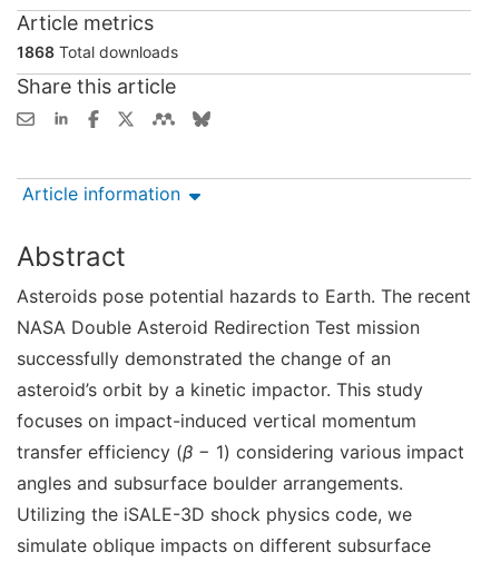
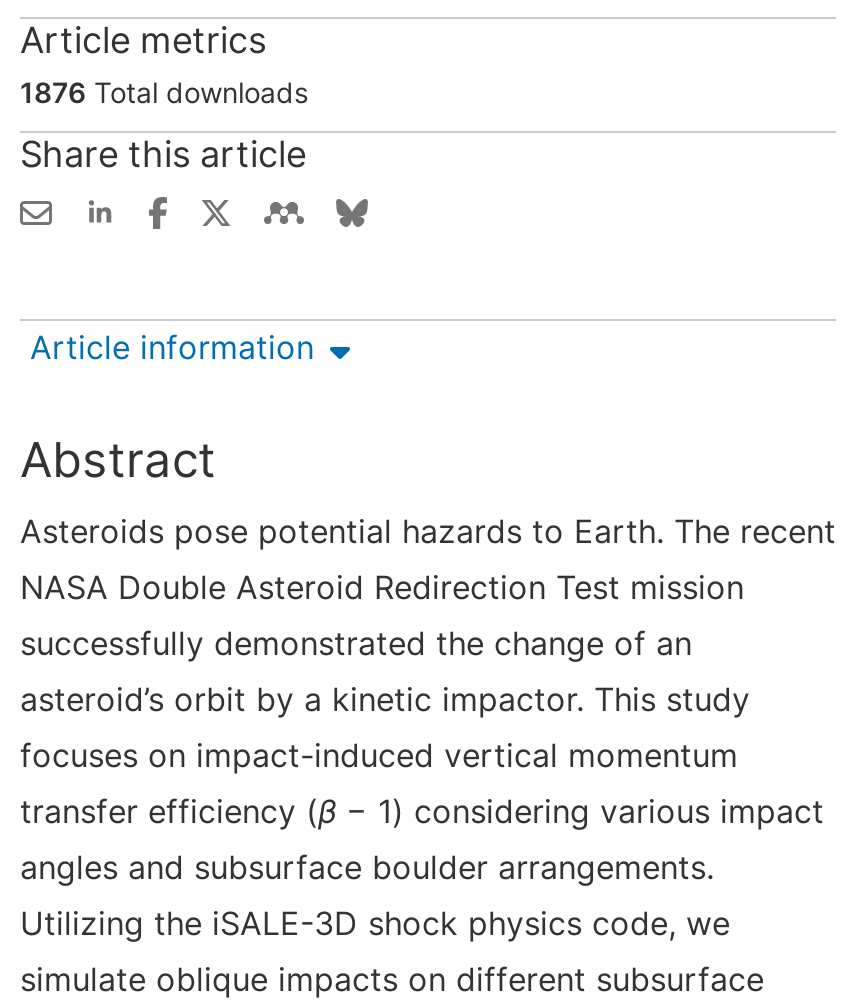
- 1868 Total downloads
+ 1876 Total downloads
